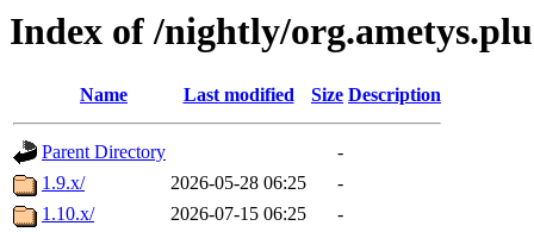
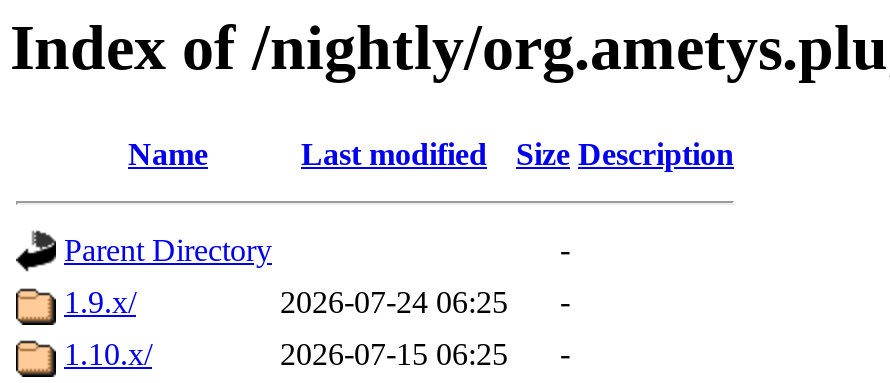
- 2026-05-28 06:25
+ 2026-07-24 06:25
